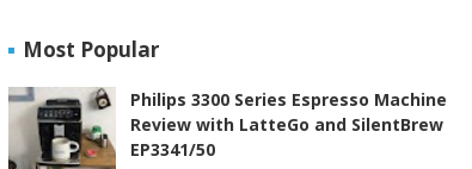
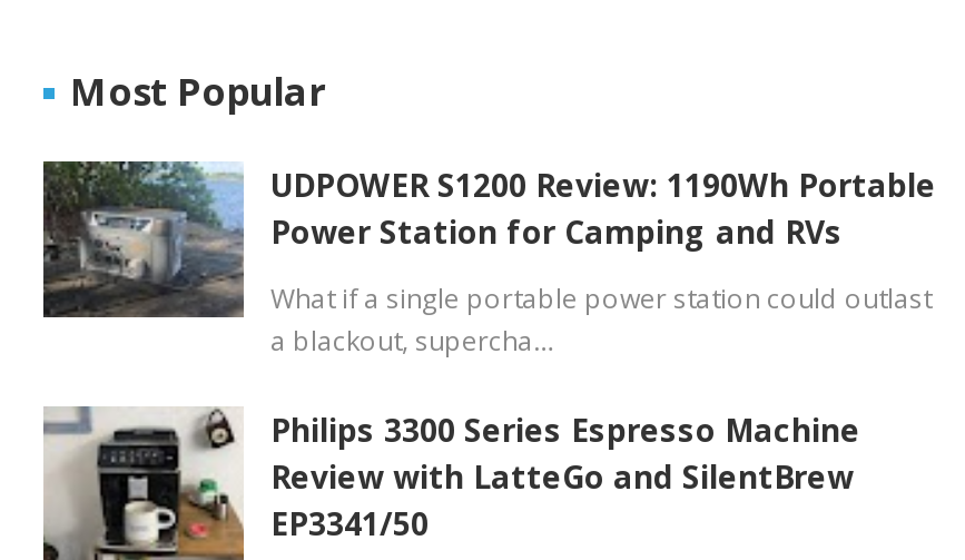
+ [image]
+ UDPOWER S1200 Review: 1190Wh Portable
+ Power Station for Camping and RVs
+ What if a single portable power station could outlast
+ a blackout, supercha…
